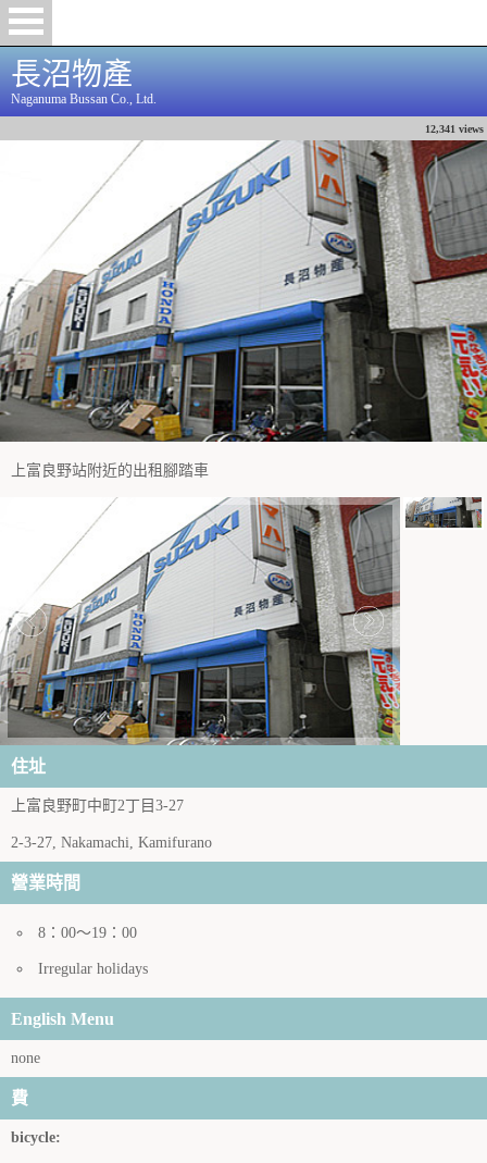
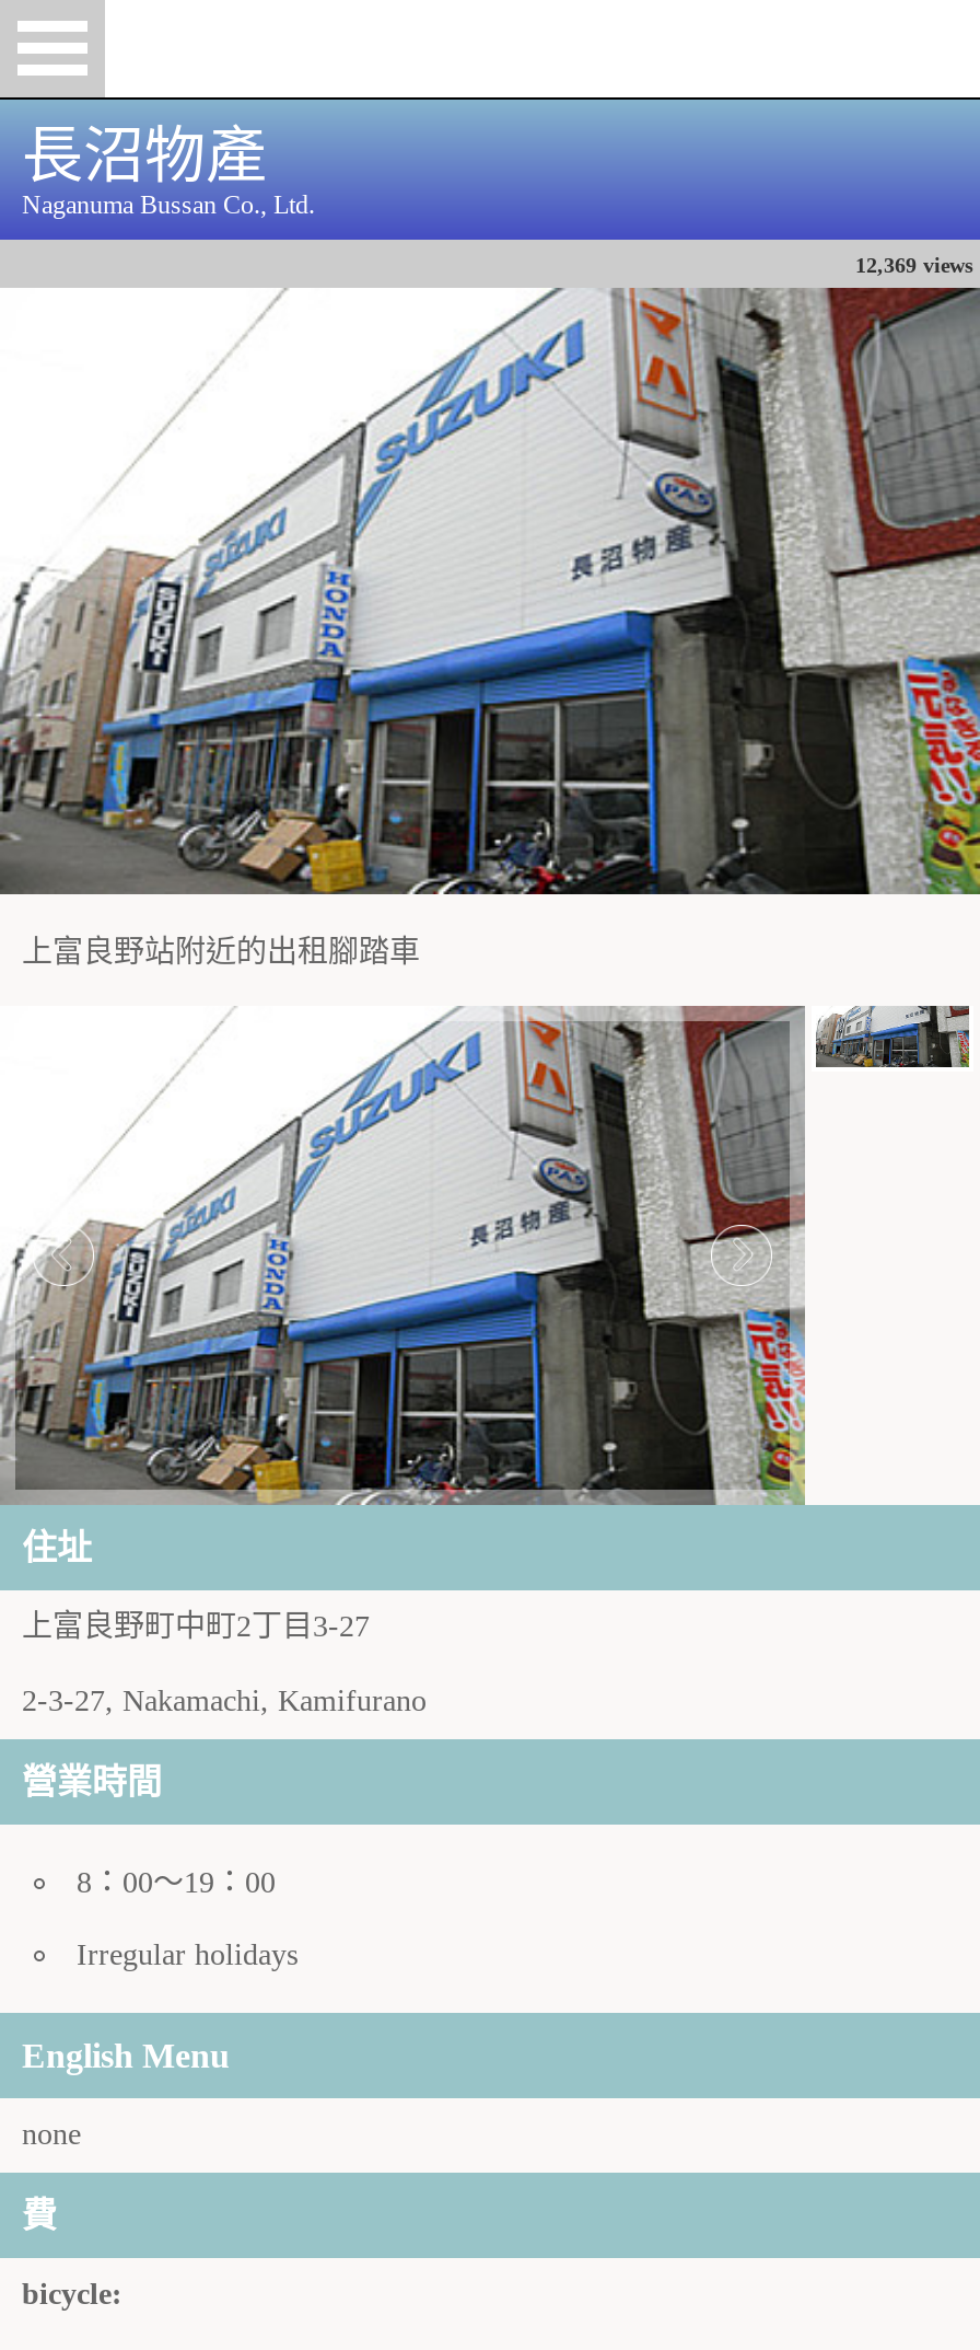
- 12,341 views
+ 12,369 views
